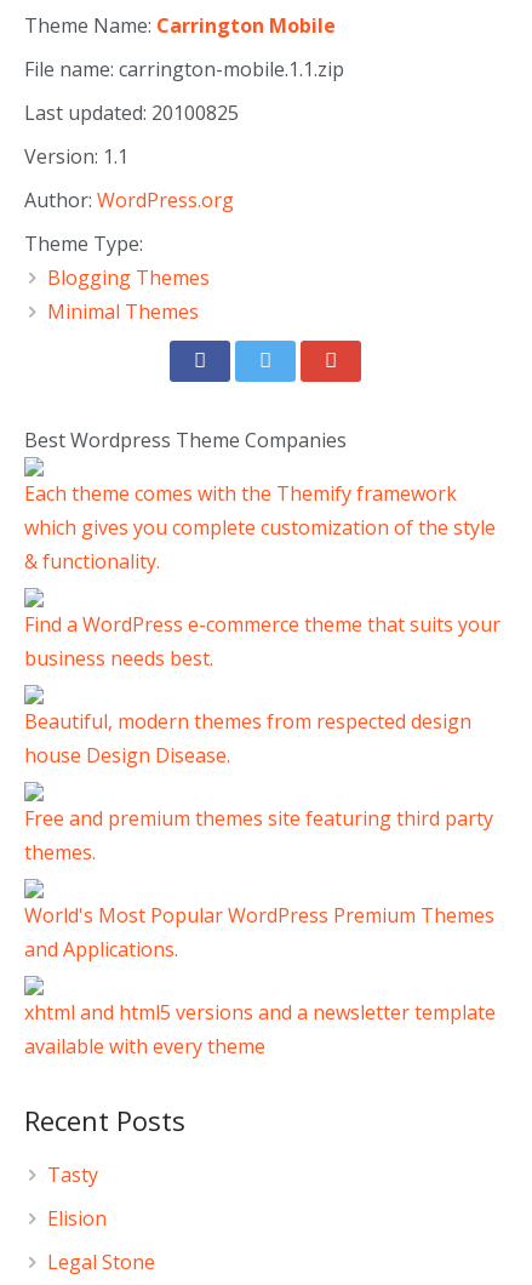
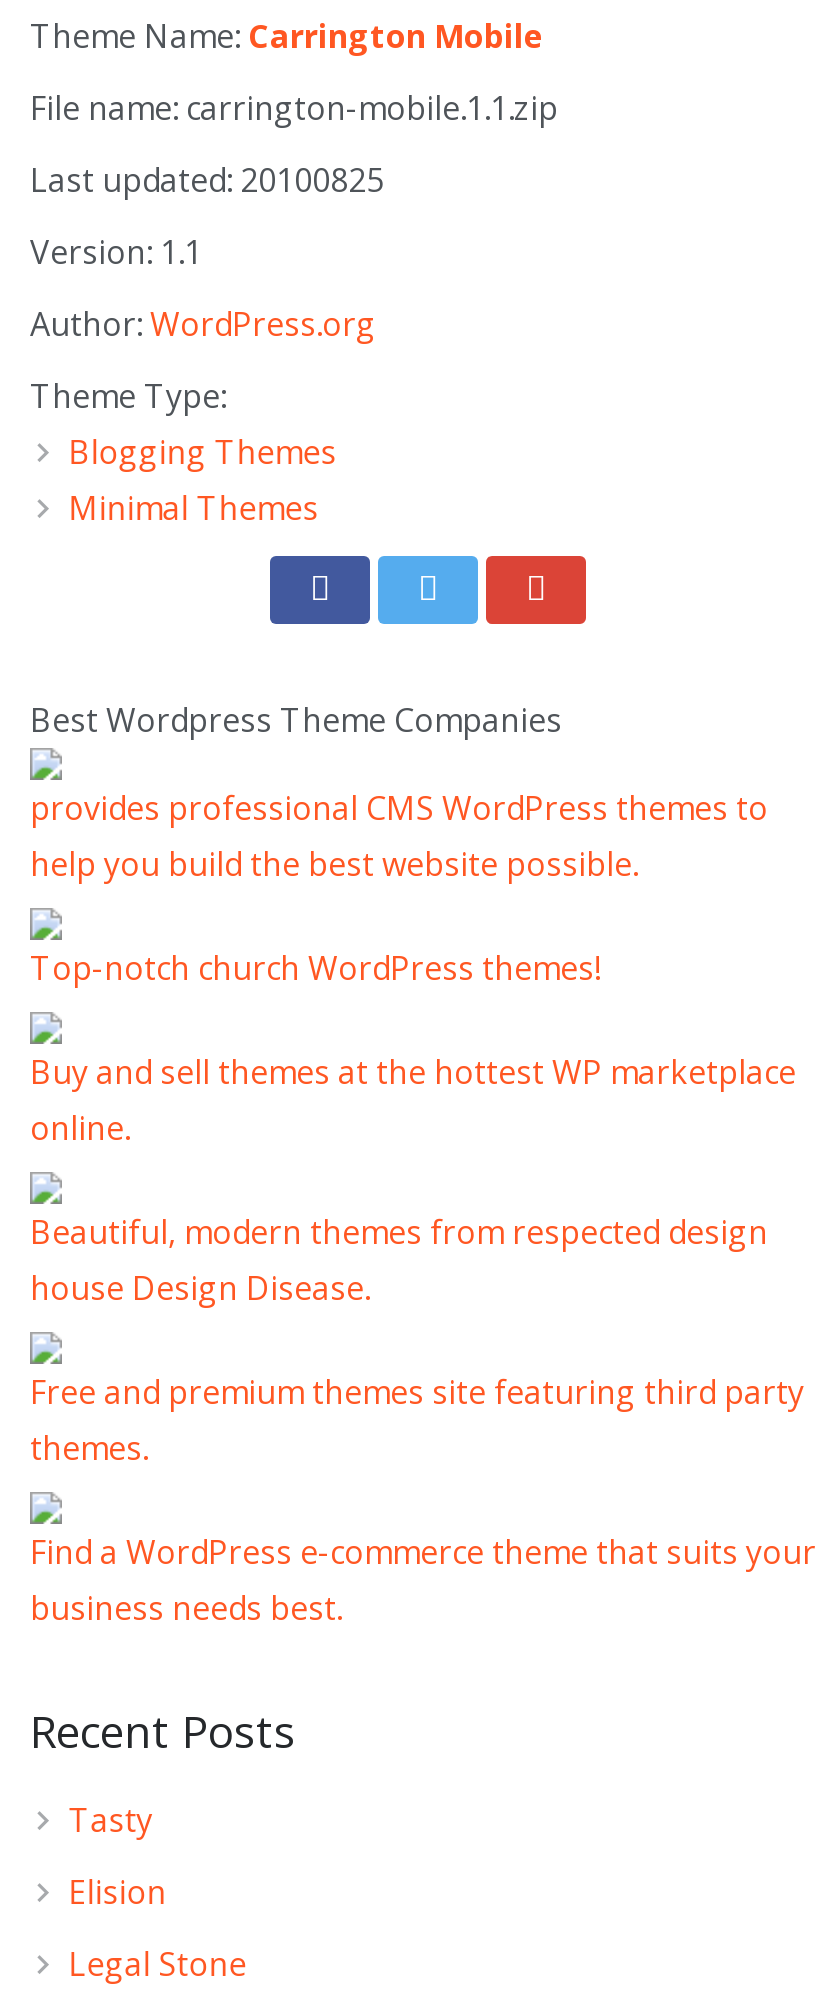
- Each theme comes with the Themify framework
- which gives you complete customization of the style
- & functionality.
+ provides professional CMS WordPress themes to
+ help you build the best website possible.
+ Top-notch church WordPress themes!
+ Buy and sell themes at the hottest WP marketplace
+ online.

moved down: Find a WordPress e-commerce theme that suits your | business needs best.

moved down: Beautiful, modern themes from respected design | house Design Disease. | Free and premium themes site featuring third party | themes.

- World's Most Popular WordPress Premium Themes
- and Applications.
- xhtml and html5 versions and a newsletter template
- available with every theme
